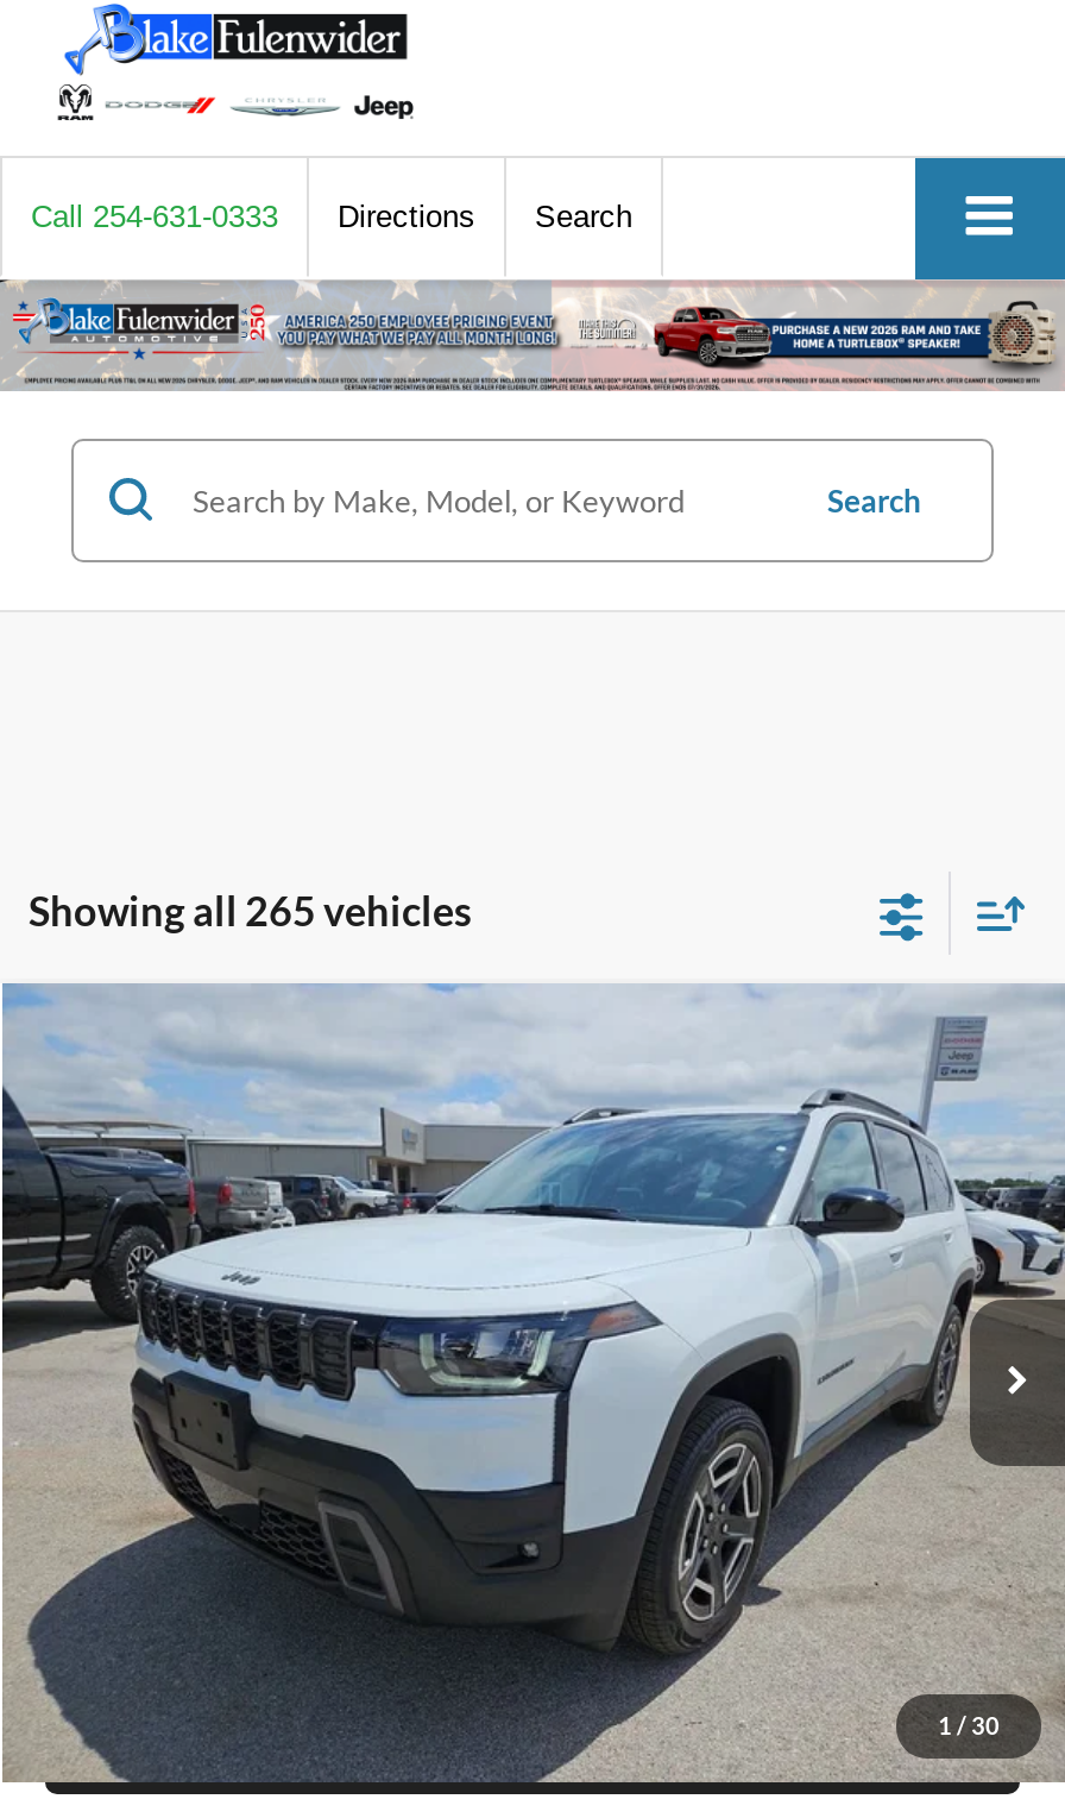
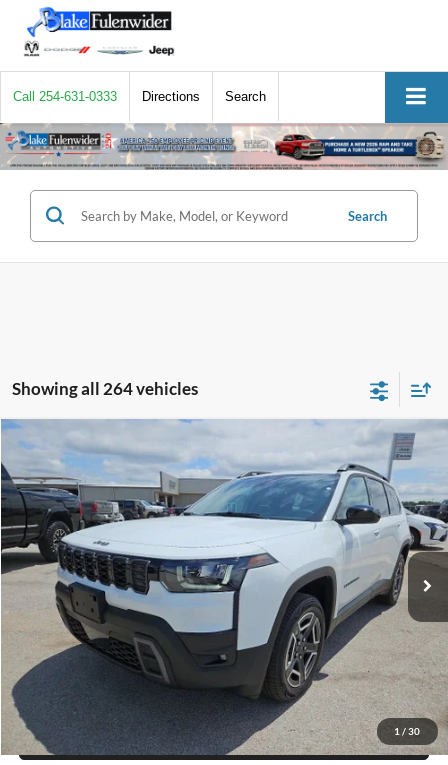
- Showing all 265 vehicles
+ Showing all 264 vehicles
